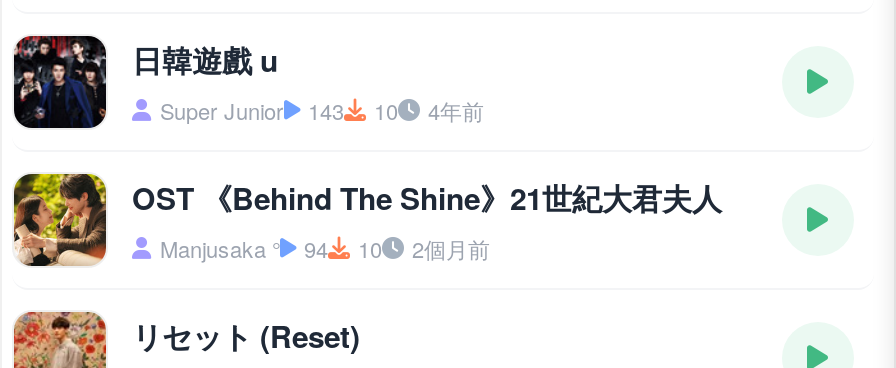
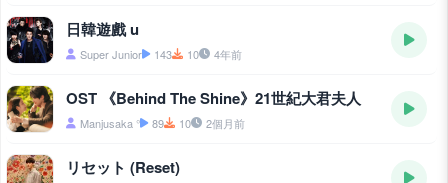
- Manjusaka ° 94 10 2個月前
+ Manjusaka ° 89 10 2個月前
